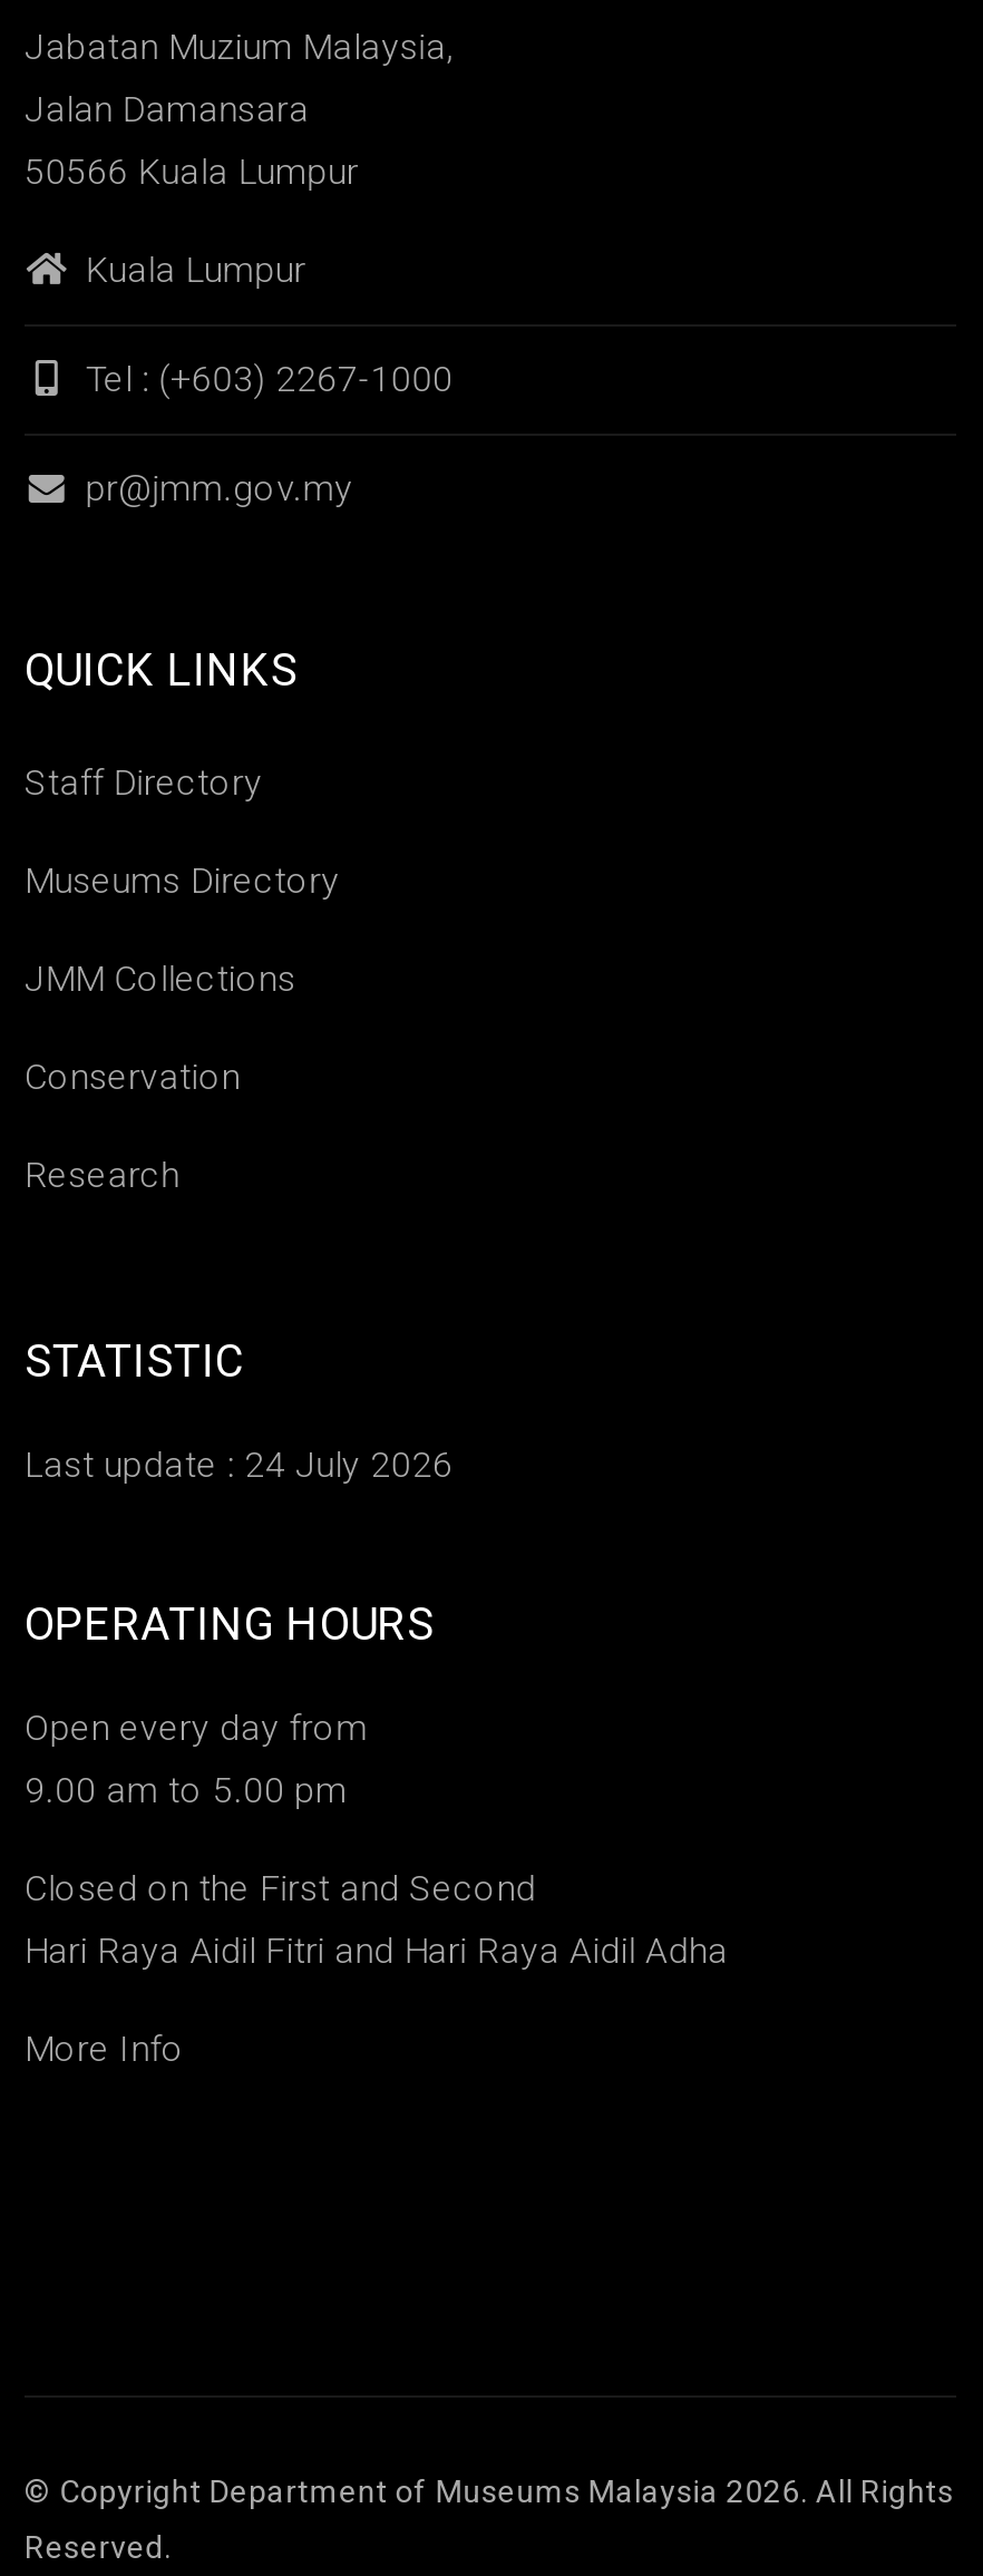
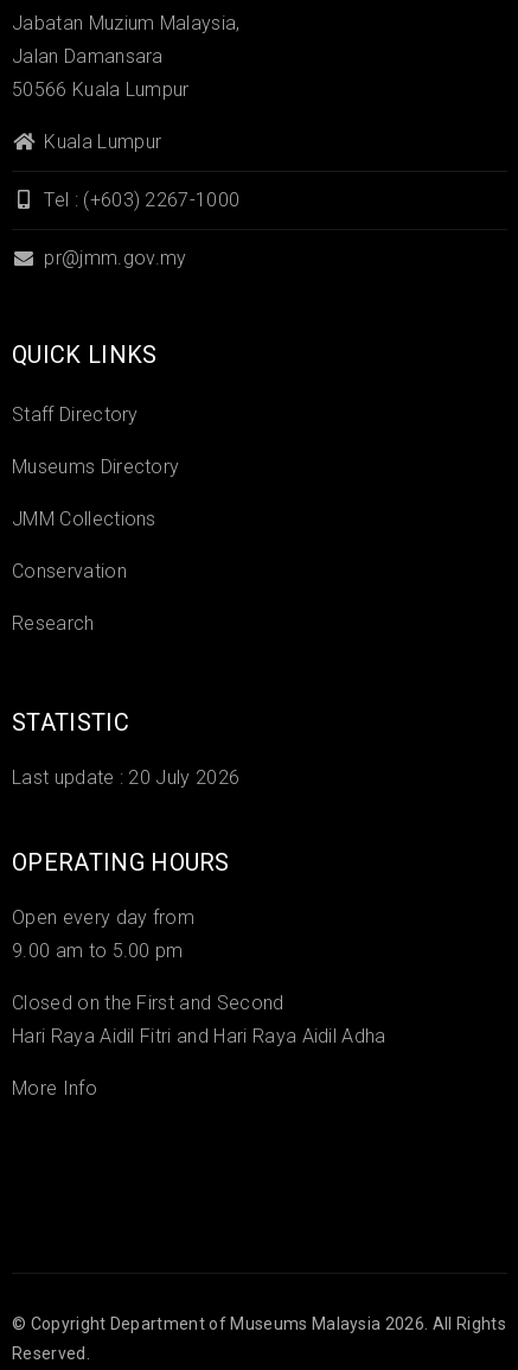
- Last update : 24 July 2026
+ Last update : 20 July 2026
